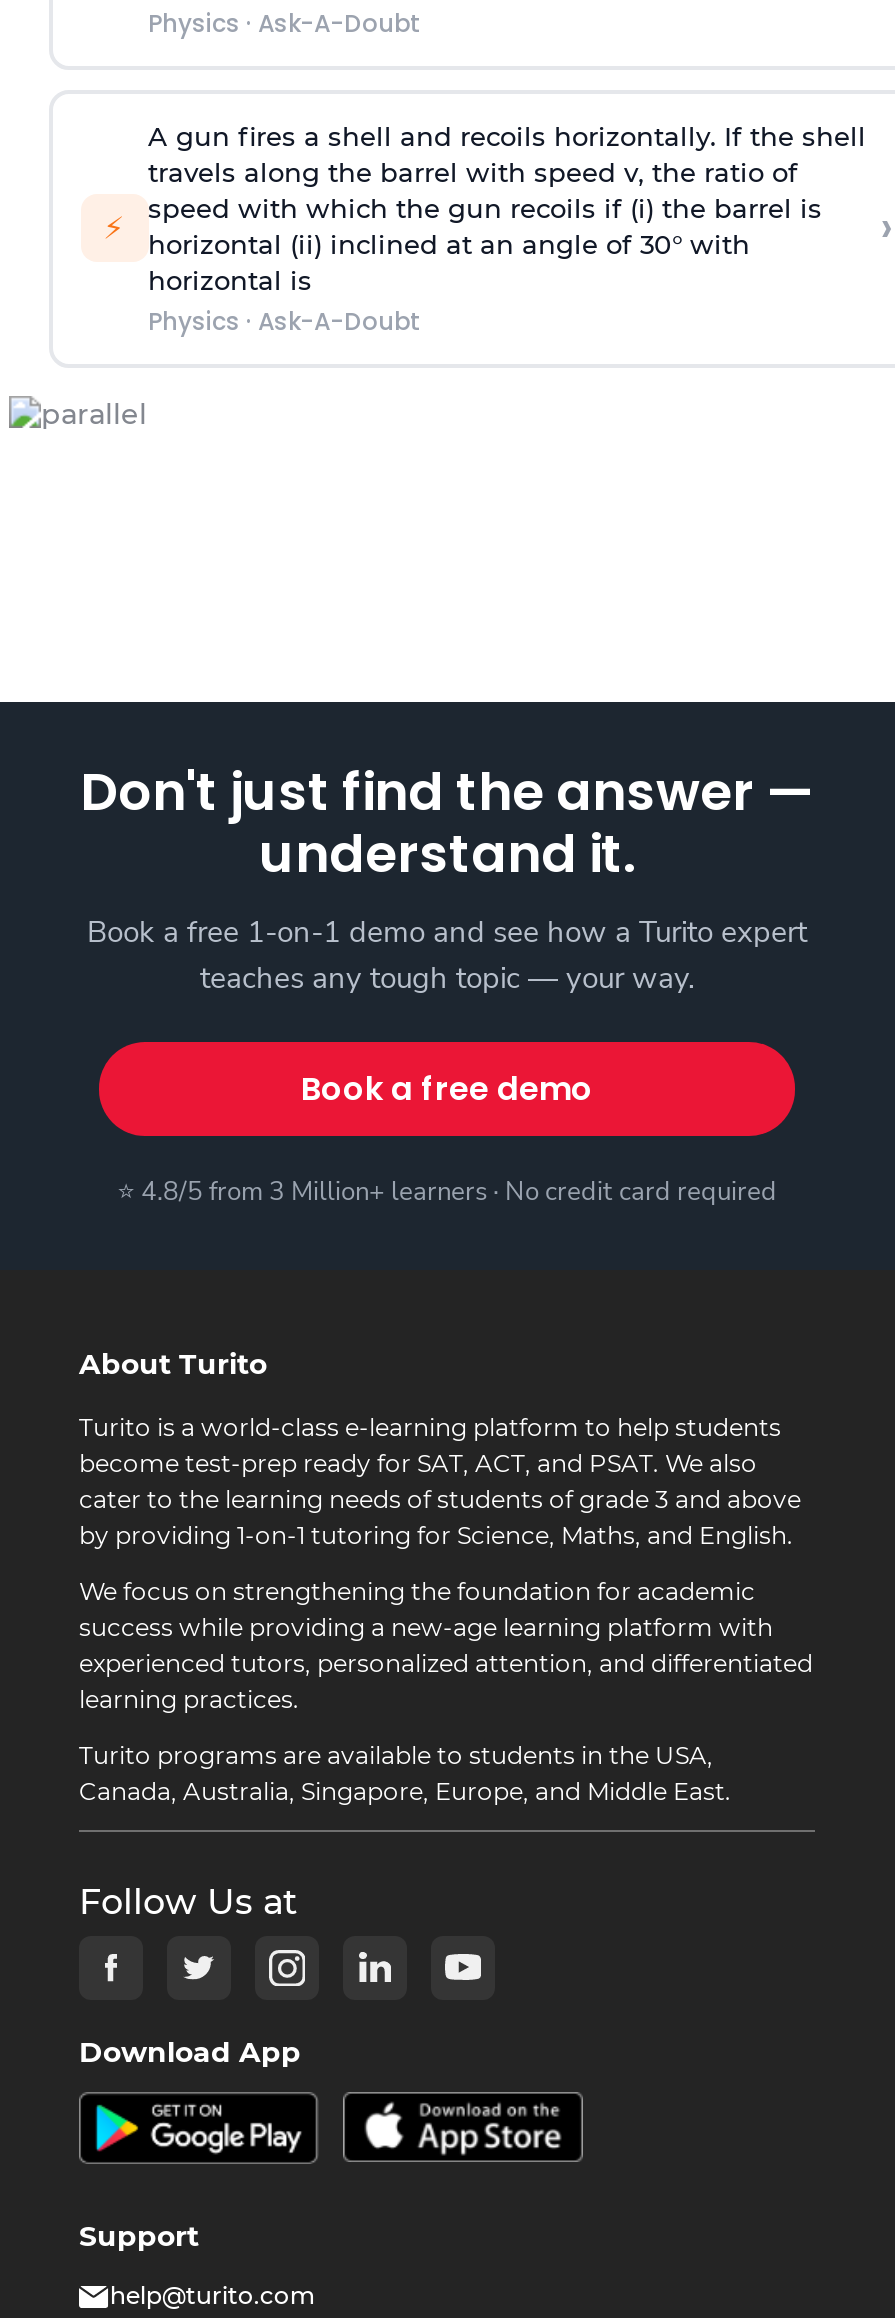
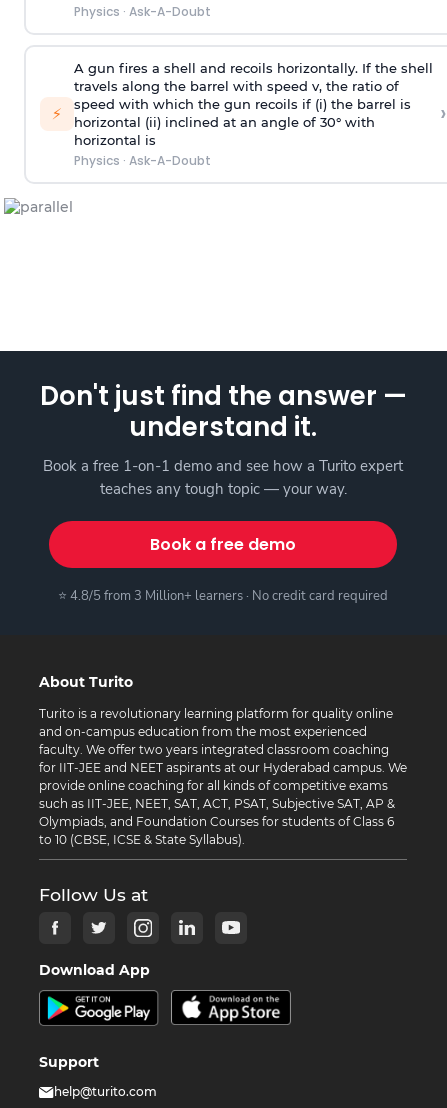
- Turito is a world-class e-learning platform to help students
- become test-prep ready for SAT, ACT, and PSAT. We also
- cater to the learning needs of students of grade 3 and above
- by providing 1-on-1 tutoring for Science, Maths, and English.
- We focus on strengthening the foundation for academic
- success while providing a new-age learning platform with
- experienced tutors, personalized attention, and differentiated
- learning practices.
- Turito programs are available to students in the USA,
- Canada, Australia, Singapore, Europe, and Middle East.
+ Turito is a revolutionary learning platform for quality online
+ and on-campus education from the most experienced
+ faculty. We offer two years integrated classroom coaching
+ for IIT-JEE and NEET aspirants at our Hyderabad campus. We
+ provide online coaching for all kinds of competitive exams
+ such as IIT-JEE, NEET, SAT, ACT, PSAT, Subjective SAT, AP &
+ Olympiads, and Foundation Courses for students of Class 6
+ to 10 (CBSE, ICSE & State Syllabus).
